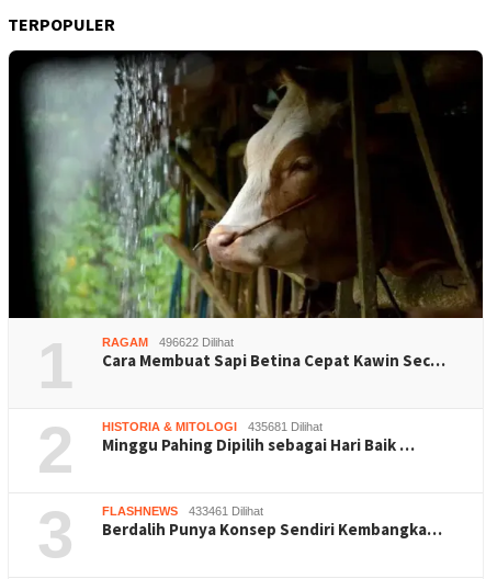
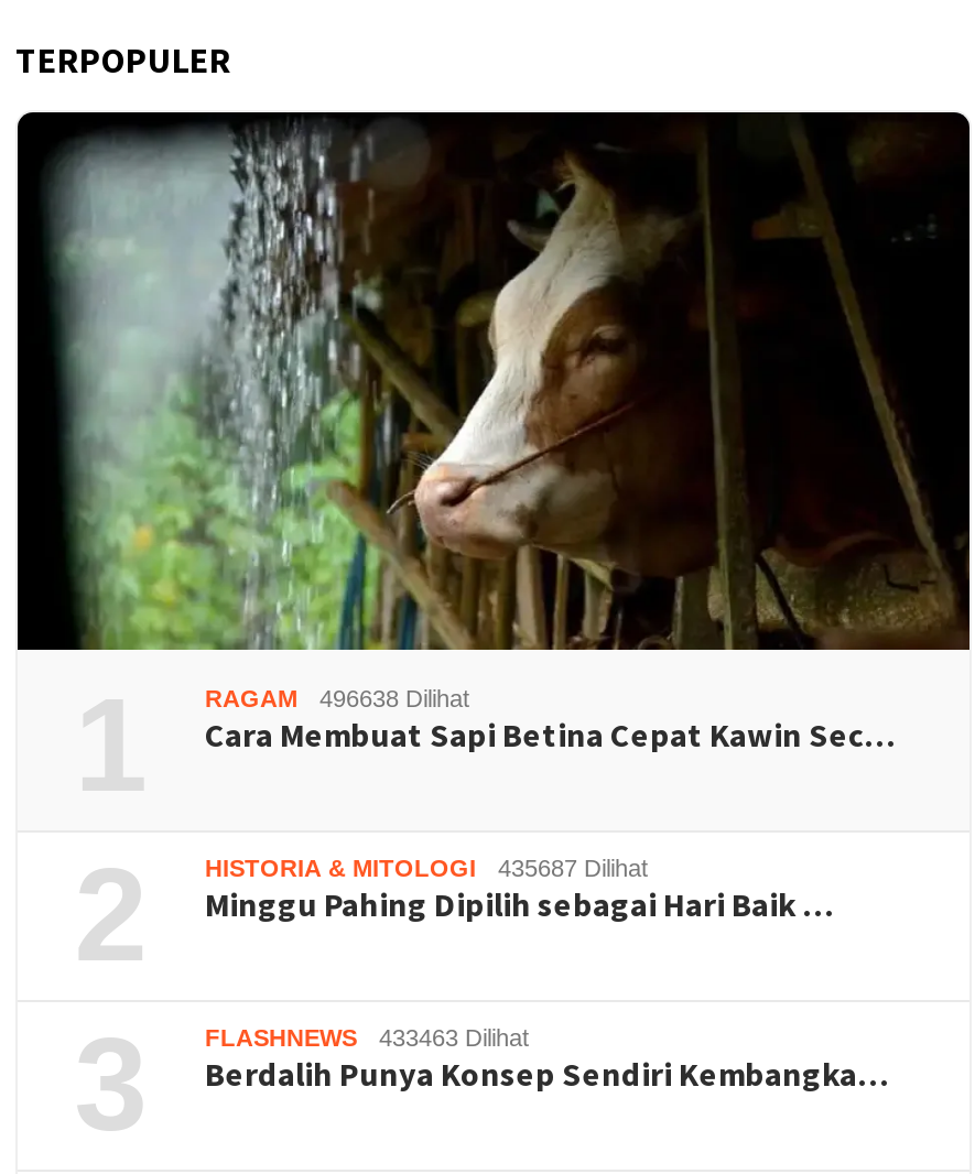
- RAGAM 496622 Dilihat
+ RAGAM 496638 Dilihat

- HISTORIA & MITOLOGI 435681 Dilihat
+ HISTORIA & MITOLOGI 435687 Dilihat

- FLASHNEWS 433461 Dilihat
+ FLASHNEWS 433463 Dilihat
